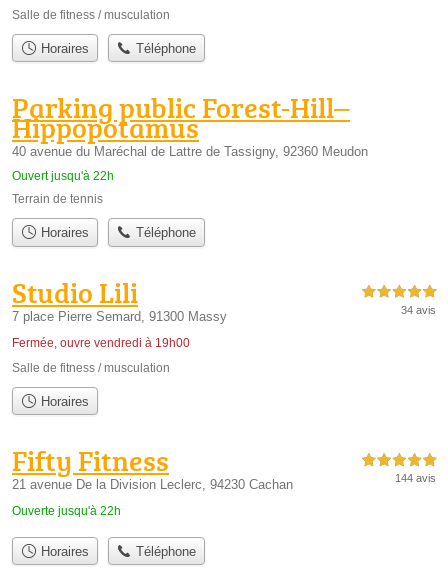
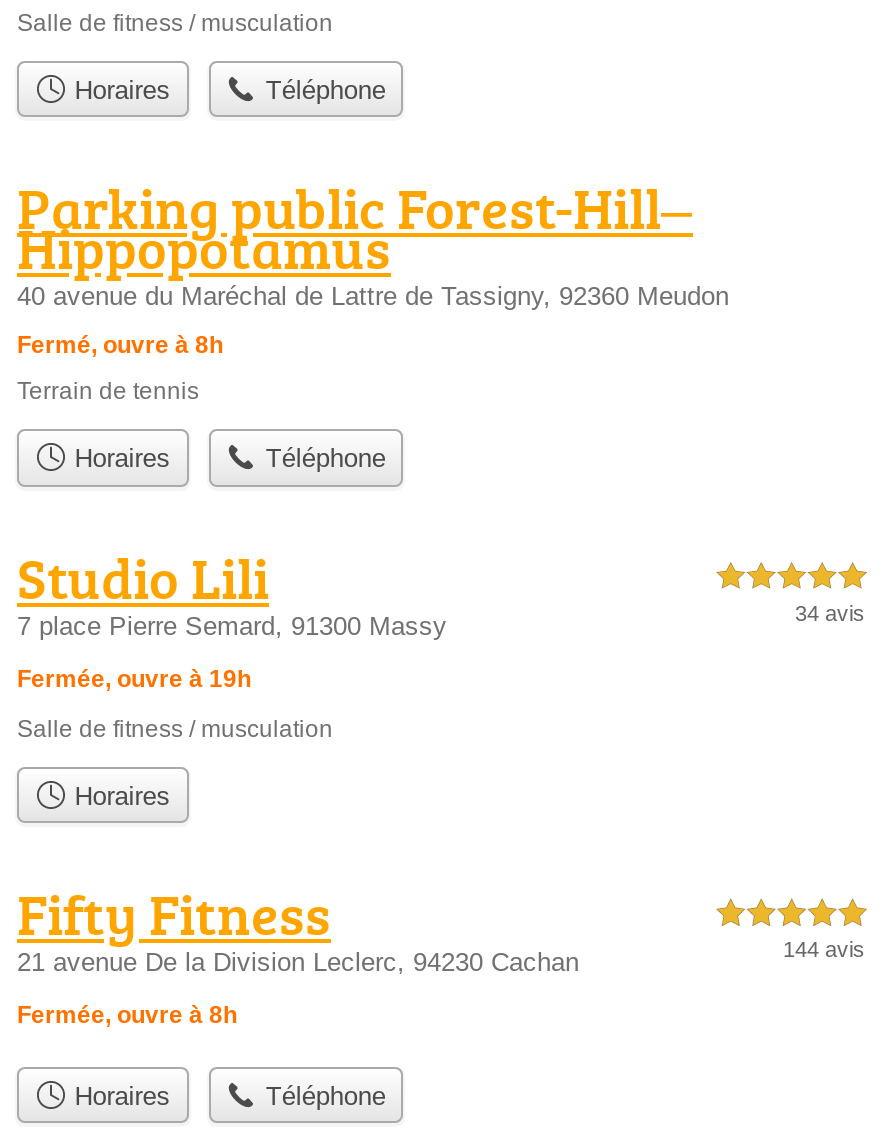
- Ouvert jusqu'à 22h
+ Fermé, ouvre à 8h

- Fermée, ouvre vendredi à 19h00
+ Fermée, ouvre à 19h

- Ouverte jusqu'à 22h
+ Fermée, ouvre à 8h
